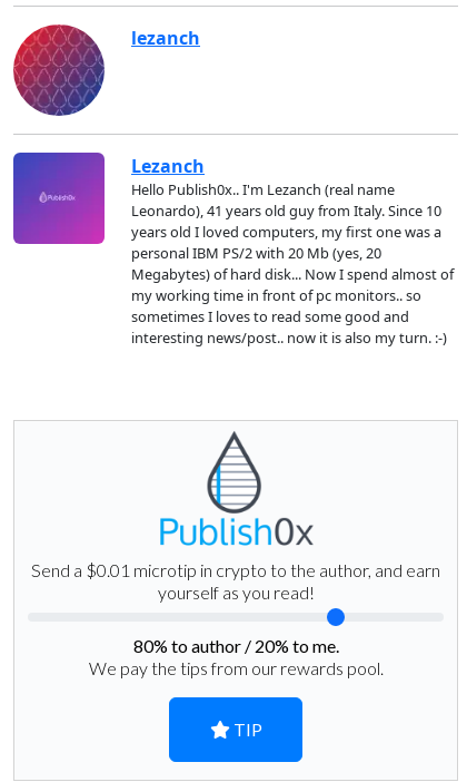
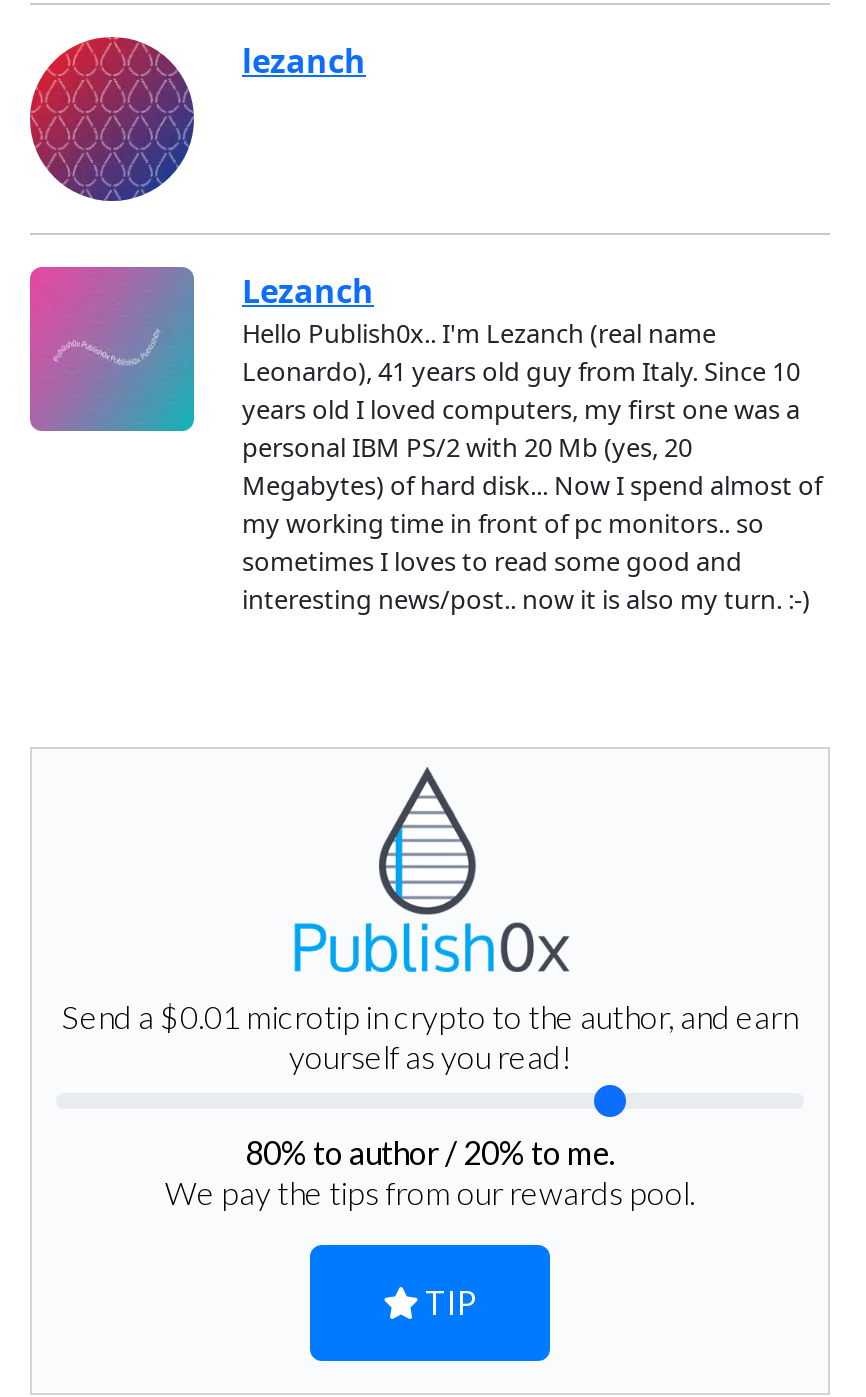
- [image]
+ [image]
